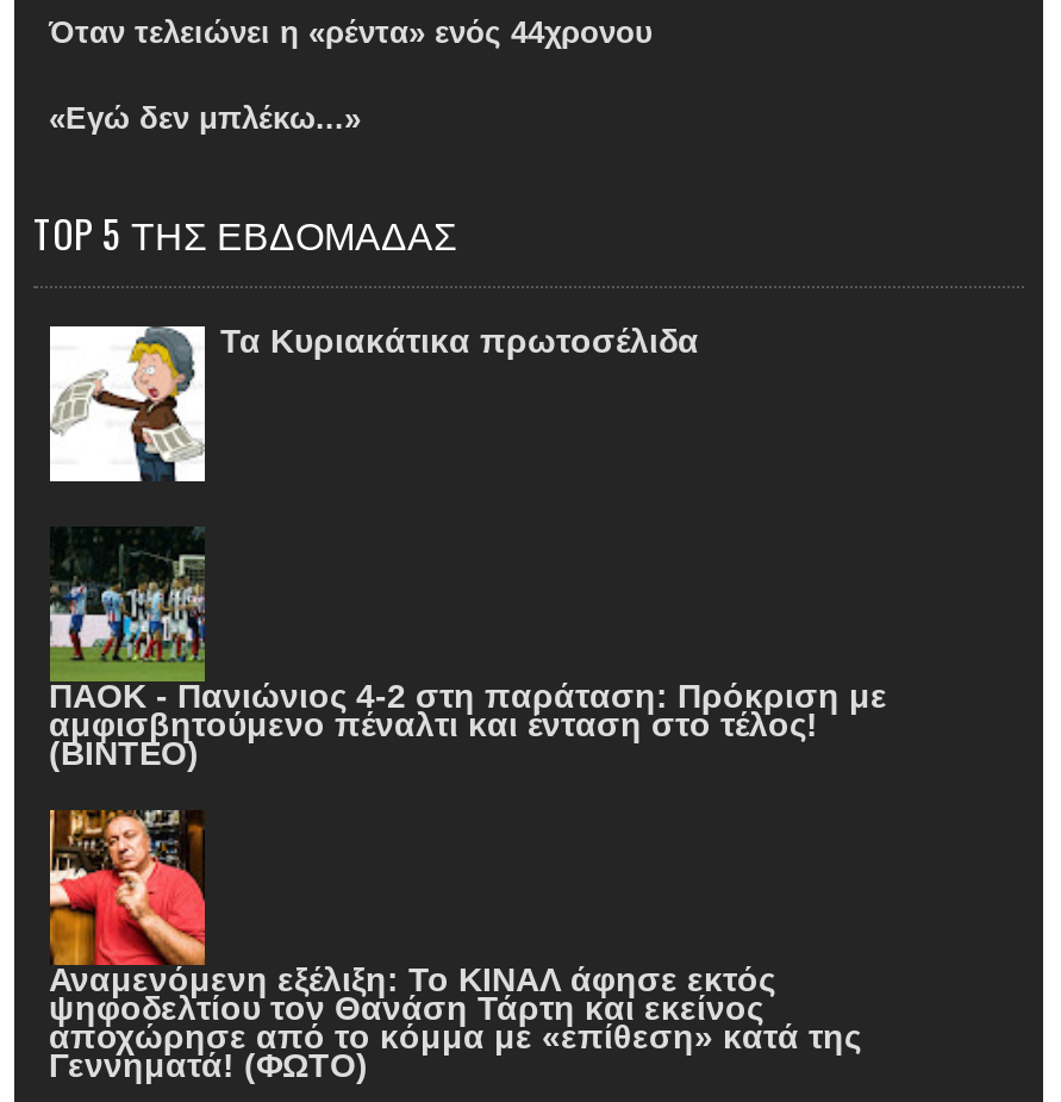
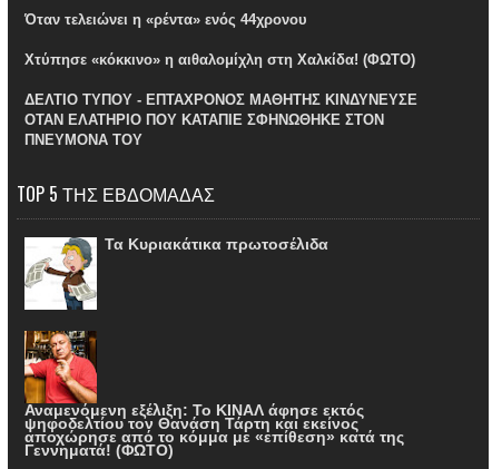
- «Εγώ δεν μπλέκω...»
+ Χτύπησε «κόκκινο» η αιθαλομίχλη στη Χαλκίδα! (ΦΩΤΟ)
+ ΔΕΛΤΙΟ ΤΥΠΟΥ - ΕΠΤΑΧΡΟΝΟΣ ΜΑΘΗΤΗΣ ΚΙΝΔΥΝΕΥΣΕ
+ ΟΤΑΝ ΕΛΑΤΗΡΙΟ ΠΟΥ ΚΑΤΑΠΙΕ ΣΦΗΝΩΘΗΚΕ ΣΤΟΝ
+ ΠΝΕΥΜΟΝΑ ΤΟΥ

moved down: [image] | TOP 5 ΤΗΣ ΕΒΔΟΜΑΔΑΣ | Τα Κυριακάτικα πρωτοσέλιδα

- [image]
- ΠΑΟΚ - Πανιώνιος 4-2 στη παράταση: Πρόκριση με
- αμφισβητούμενο πέναλτι και ένταση στο τέλος!
- (ΒΙΝΤΕΟ)
